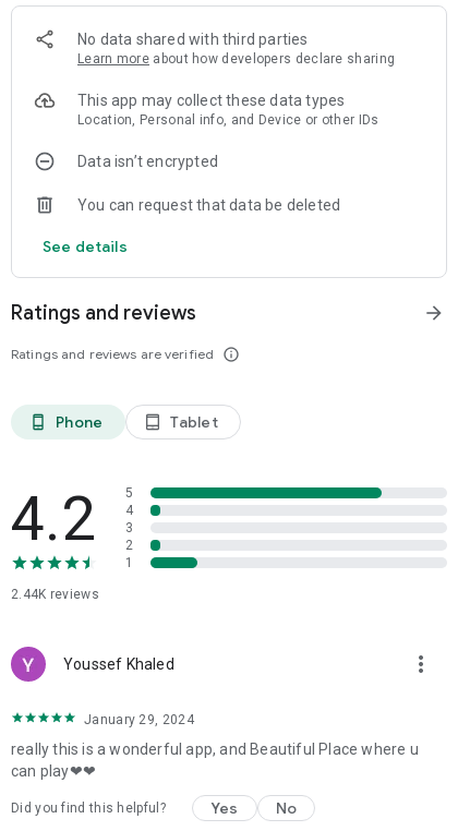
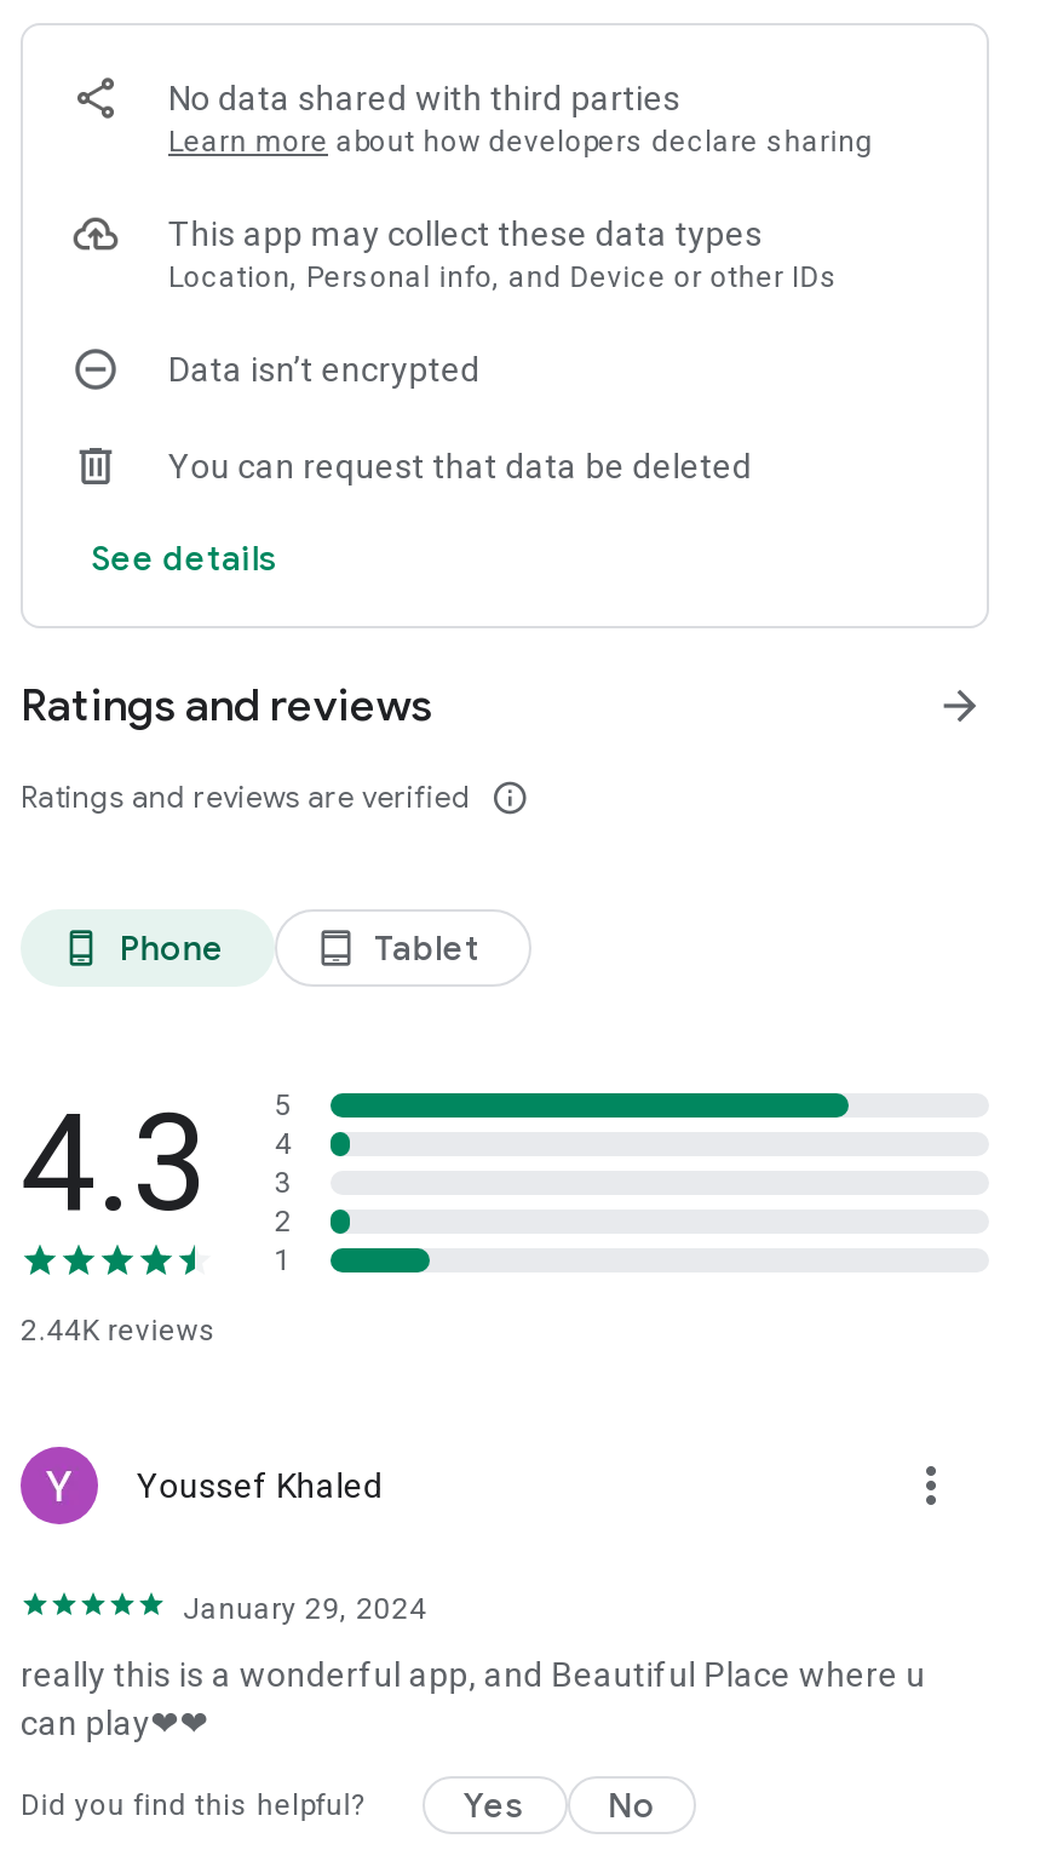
- 4.2 5 4 3 2
+ 4.3 5 4 3 2
